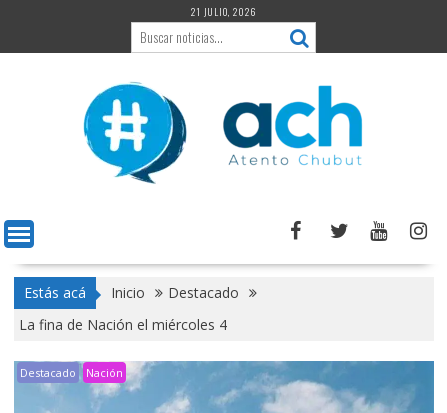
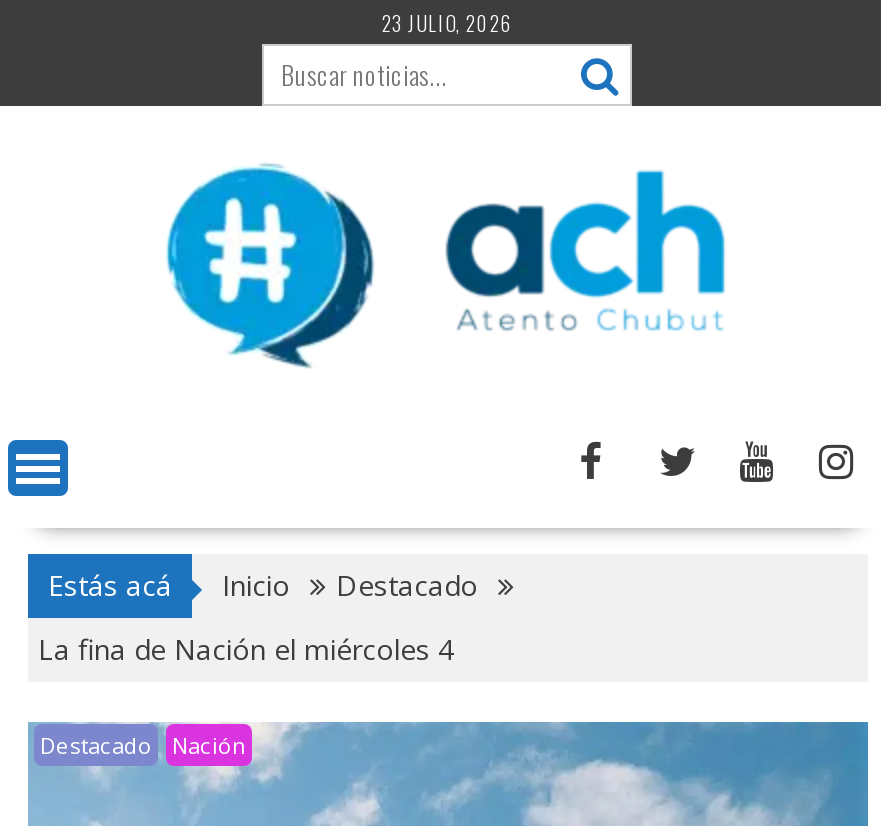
- 21 JULIO, 2026
+ 23 JULIO, 2026
